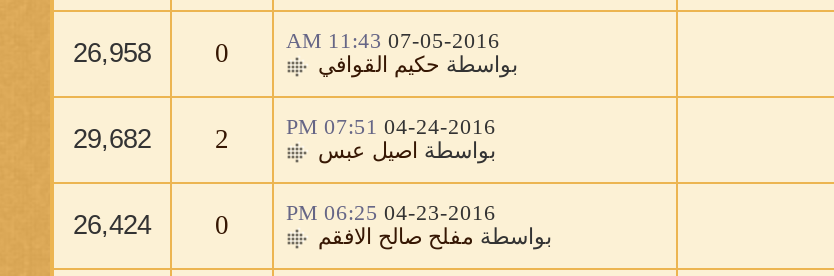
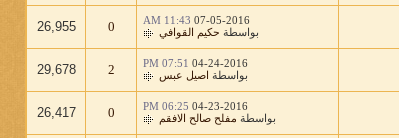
- 26,958
+ 26,955

- 29,682
+ 29,678

- 26,424
+ 26,417
